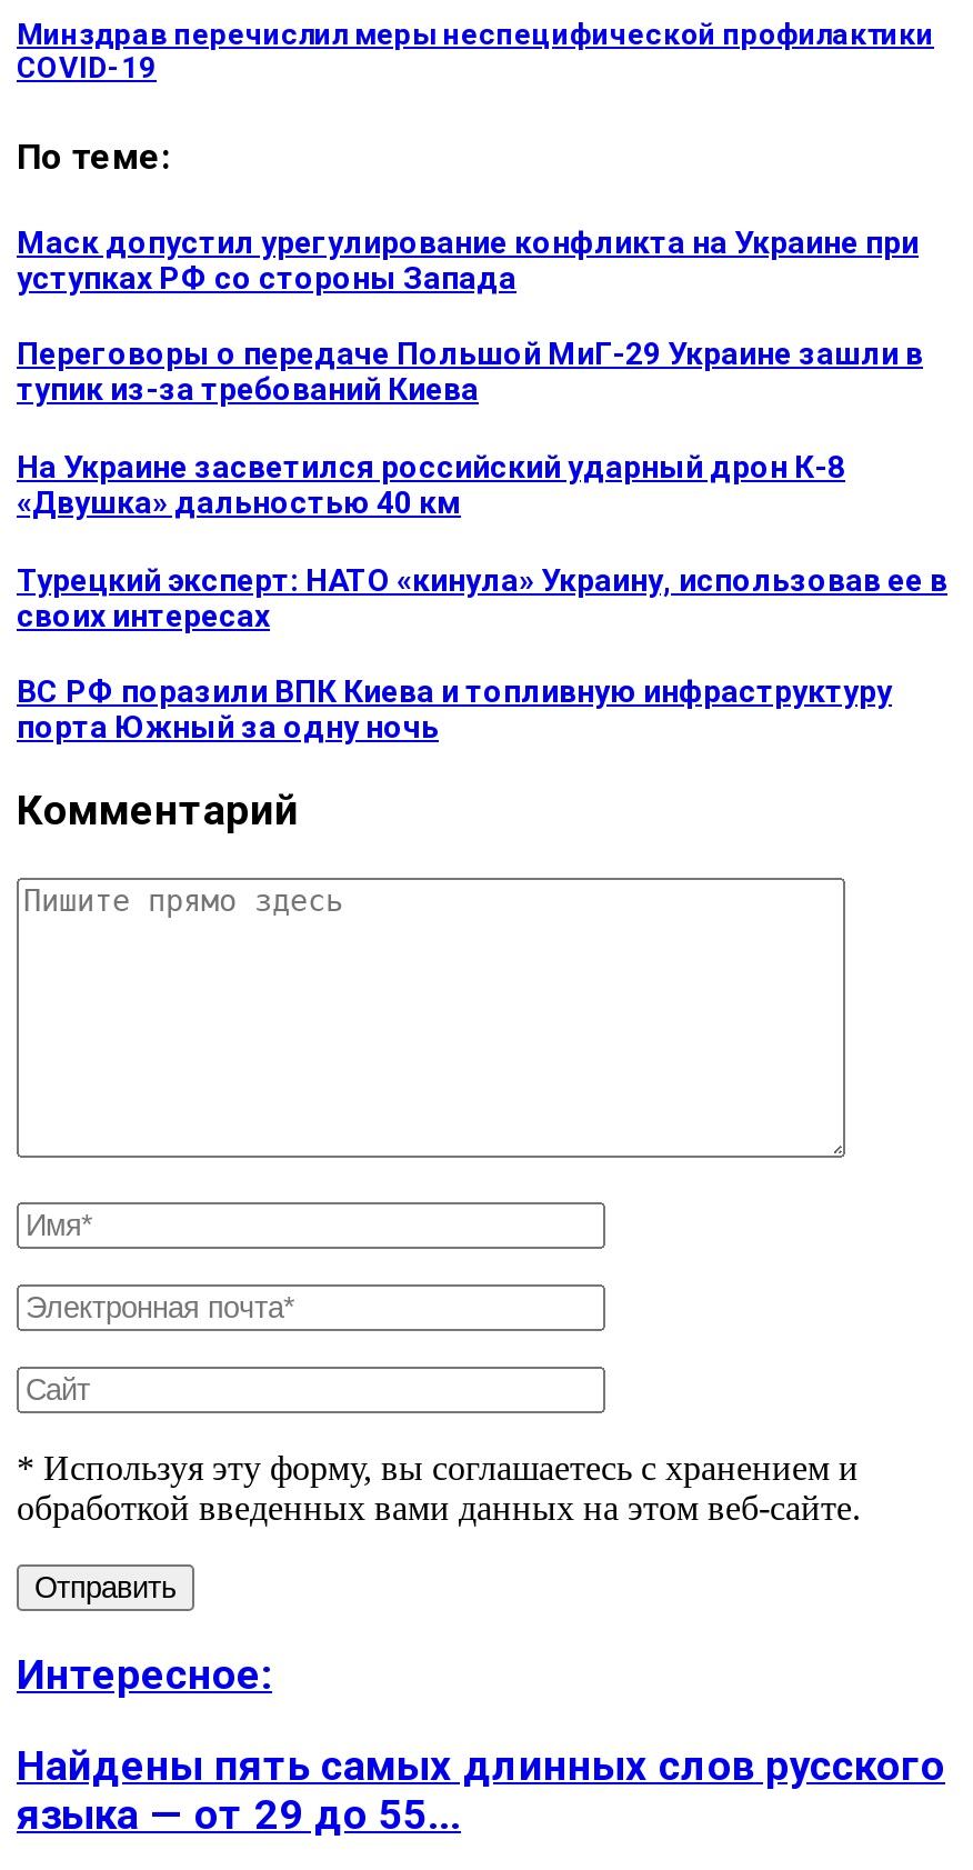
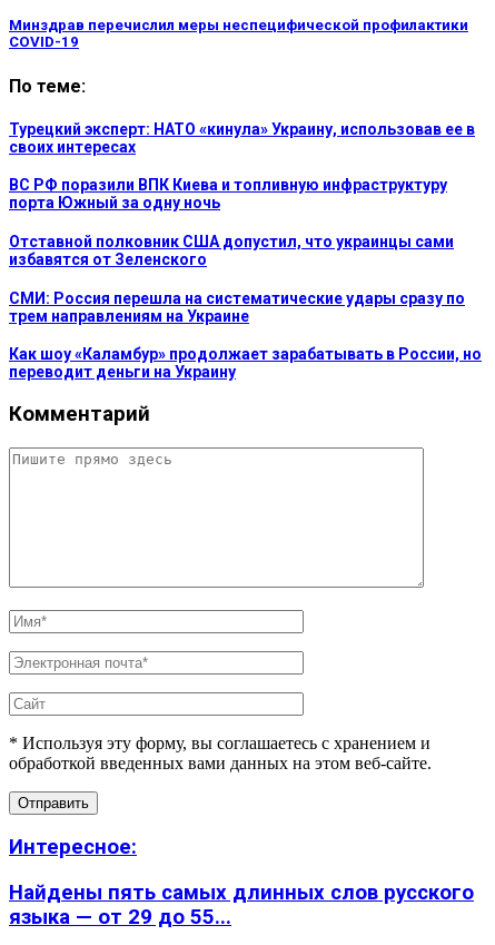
- Маск допустил урегулирование конфликта на Украине при
- уступках РФ со стороны Запада
- Переговоры о передаче Польшой МиГ-29 Украине зашли в
- тупик из-за требований Киева
- На Украине засветился российский ударный дрон К-8
- «Двушка» дальностью 40 км

moved up: Турецкий эксперт: НАТО «кинула» Украину, использовав ее в | своих интересах | ВС РФ поразили ВПК Киева и топливную инфраструктуру | порта Южный за одну ночь

+ Отставной полковник США допустил, что украинцы сами
+ избавятся от Зеленского
+ СМИ: Россия перешла на систематические удары сразу по
+ трем направлениям на Украине
+ Как шоу «Каламбур» продолжает зарабатывать в России, но
+ переводит деньги на Украину
